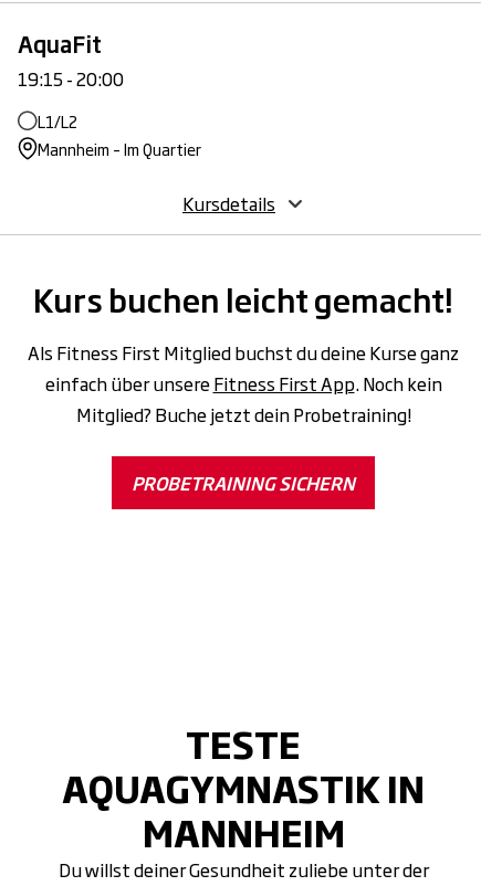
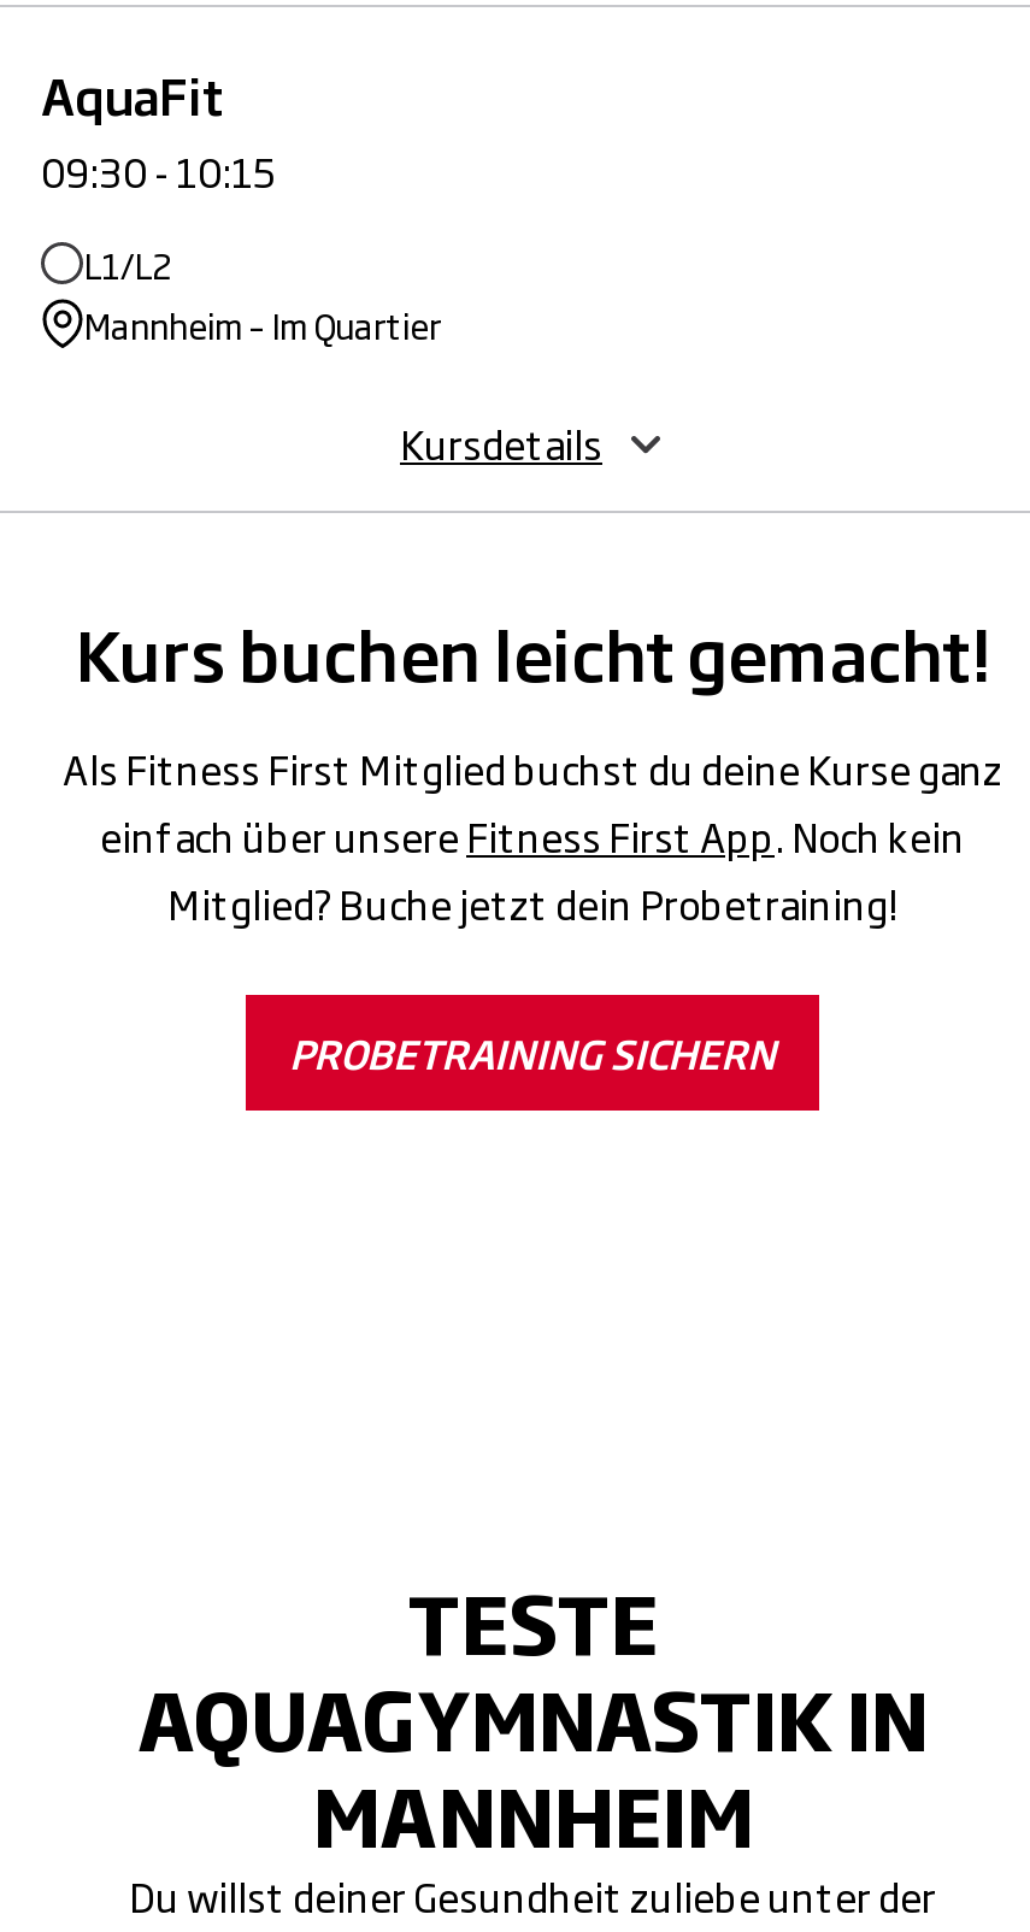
- 19:15 - 20:00
+ 09:30 - 10:15
